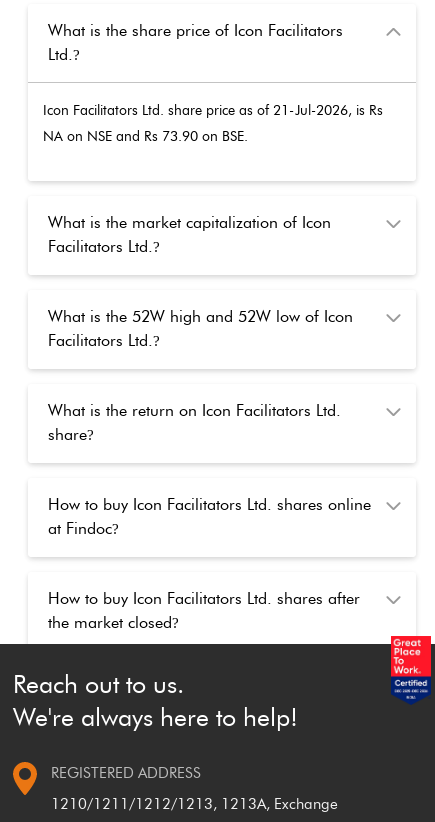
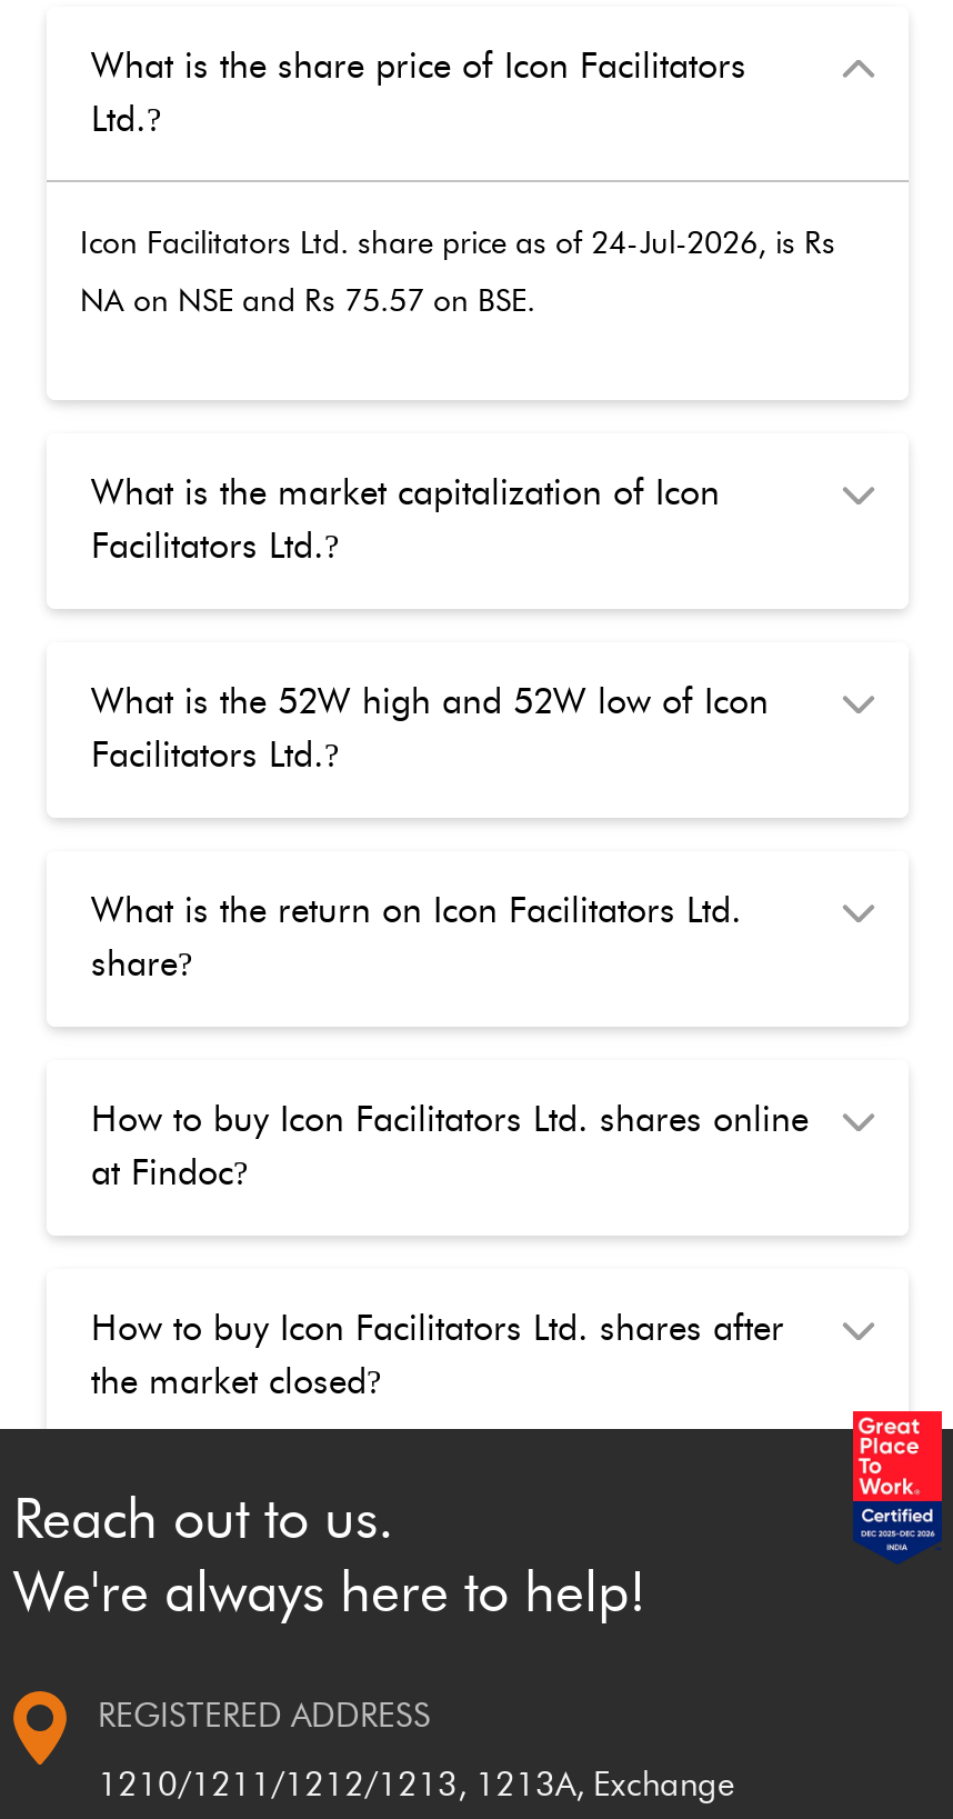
- Icon Facilitators Ltd. share price as of 21-Jul-2026, is Rs
+ Icon Facilitators Ltd. share price as of 24-Jul-2026, is Rs

- NA on NSE and Rs 73.90 on BSE.
+ NA on NSE and Rs 75.57 on BSE.
